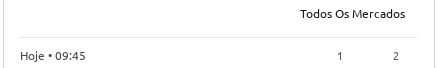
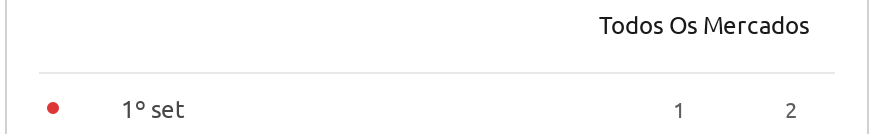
- Hoje • 09:45
+ 1º set
